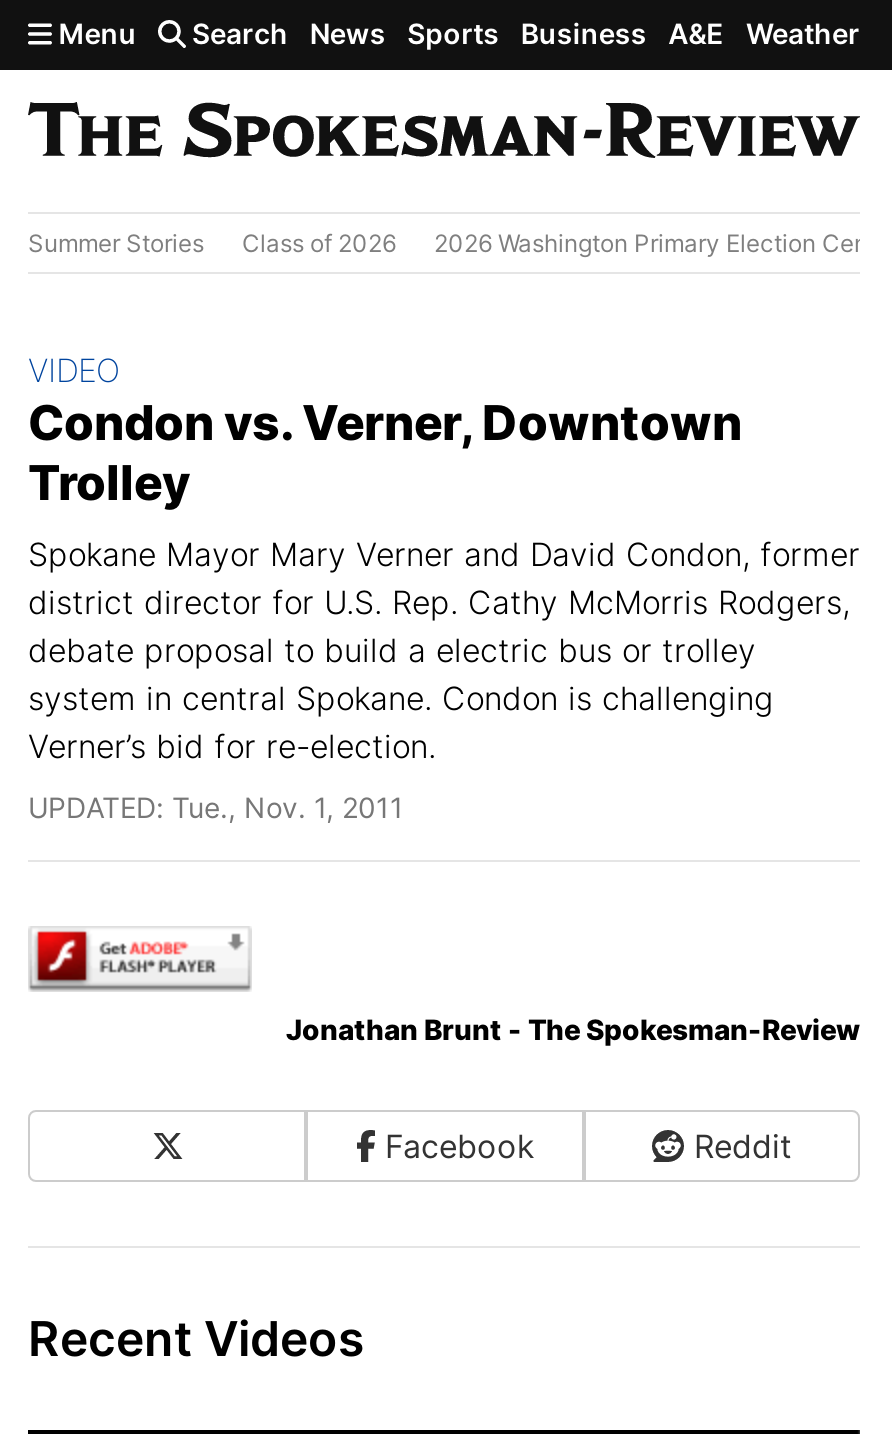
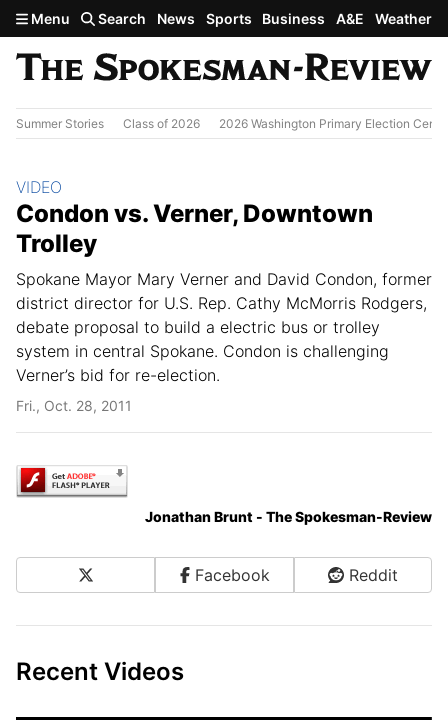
- UPDATED: Tue., Nov. 1, 2011
+ Fri., Oct. 28, 2011
